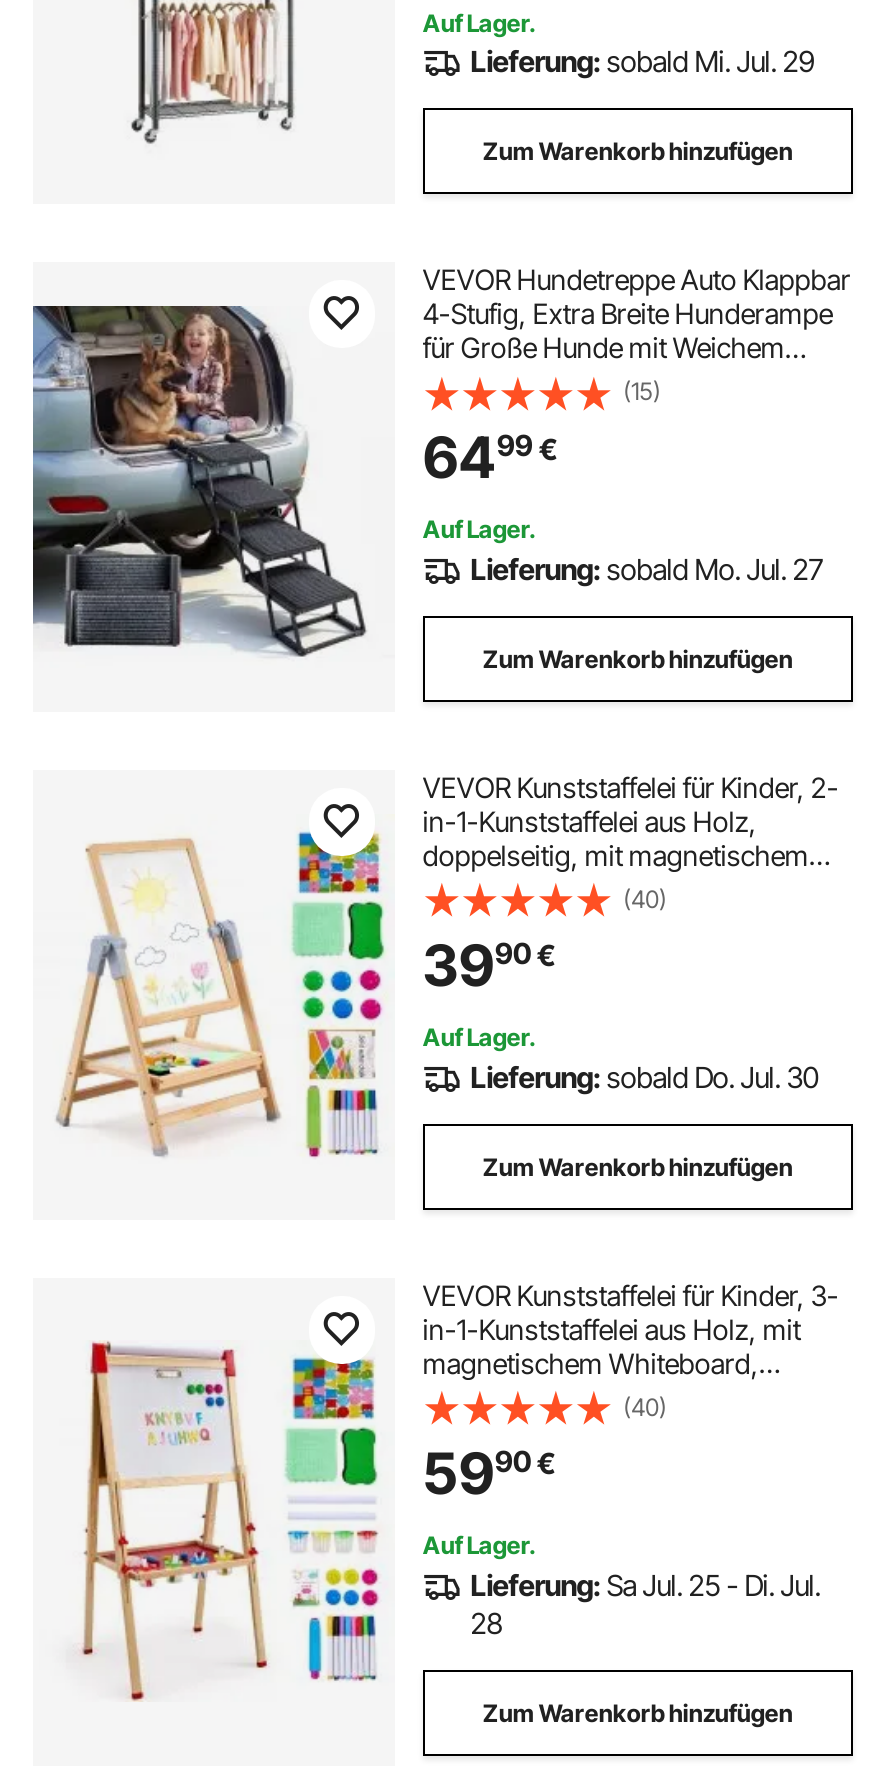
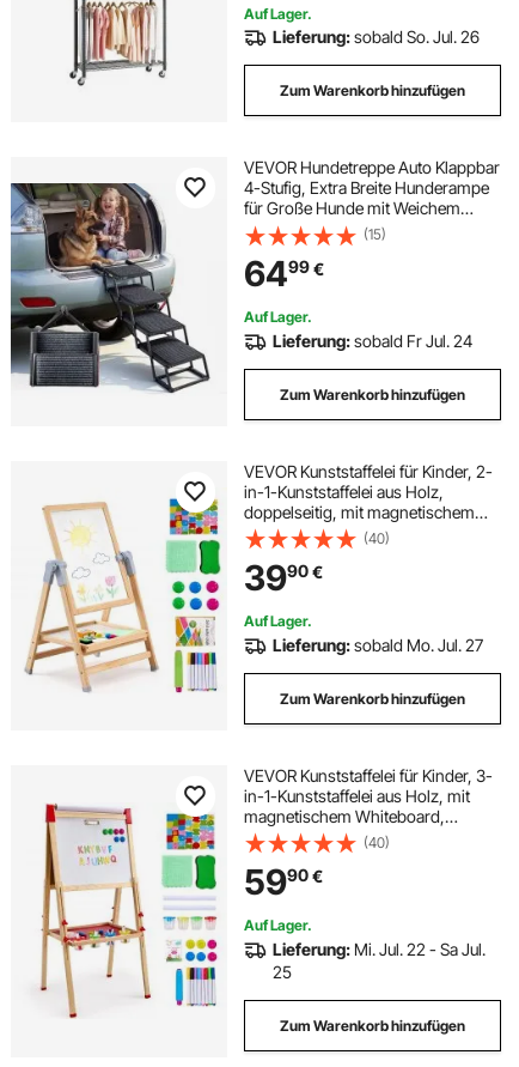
- Lieferung: sobald Mi. Jul. 29
+ Lieferung: sobald So. Jul. 26

moved down: Lieferung: sobald Mo. Jul. 27

+ Lieferung: sobald Fr Jul. 24

- Lieferung: sobald Do. Jul. 30

- Lieferung: Sa Jul. 25 - Di. Jul.
+ Lieferung: Mi. Jul. 22 - Sa Jul.

- 28
+ 25
